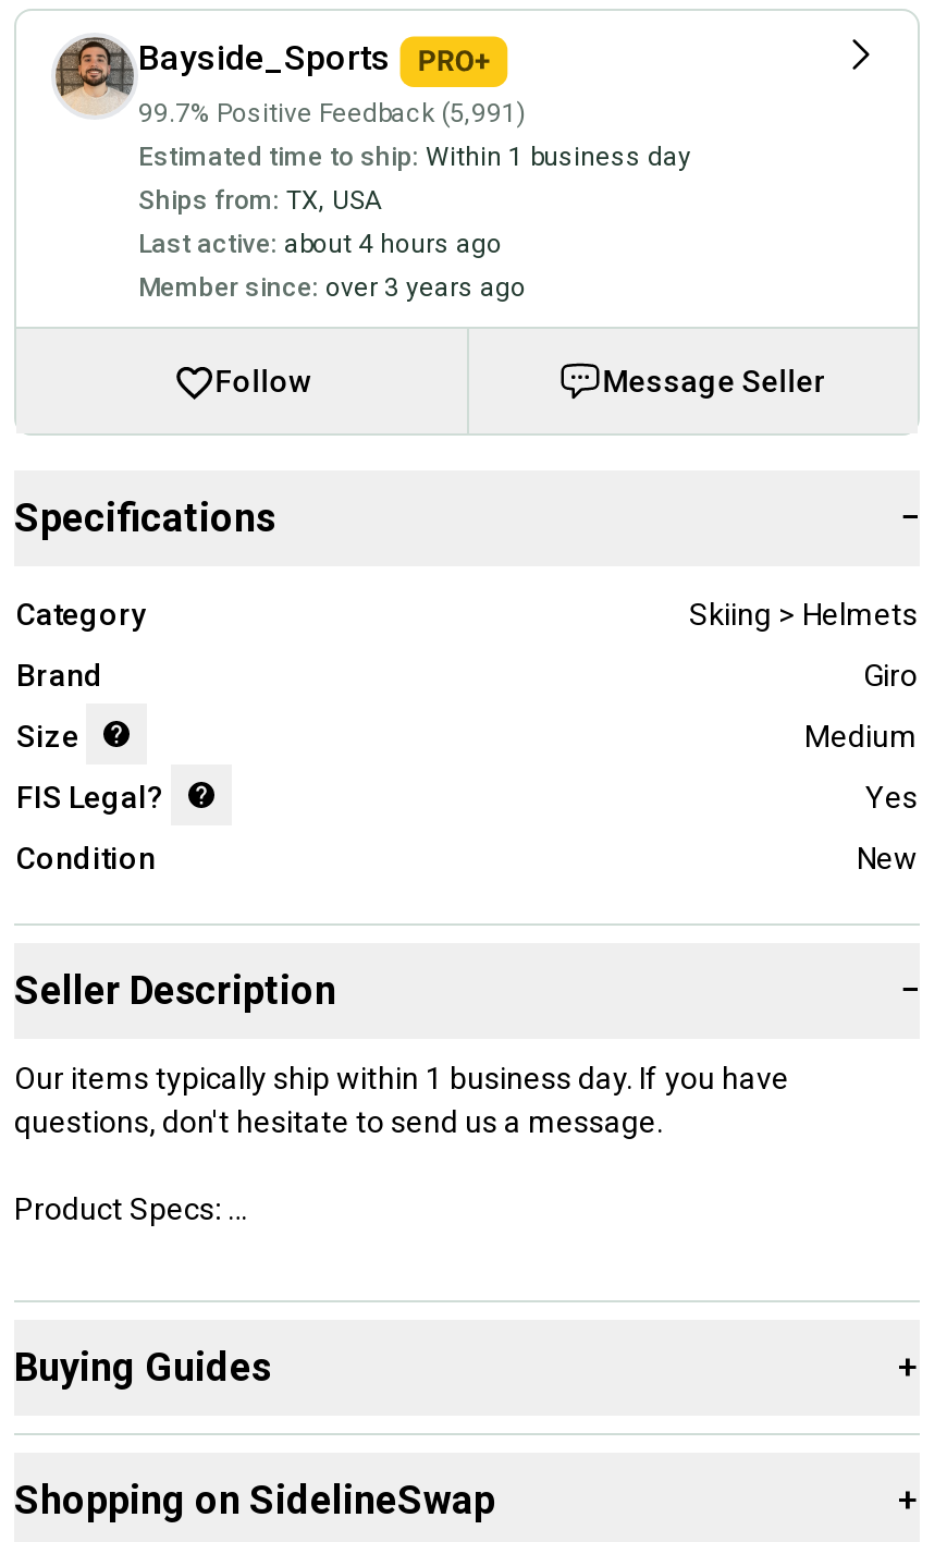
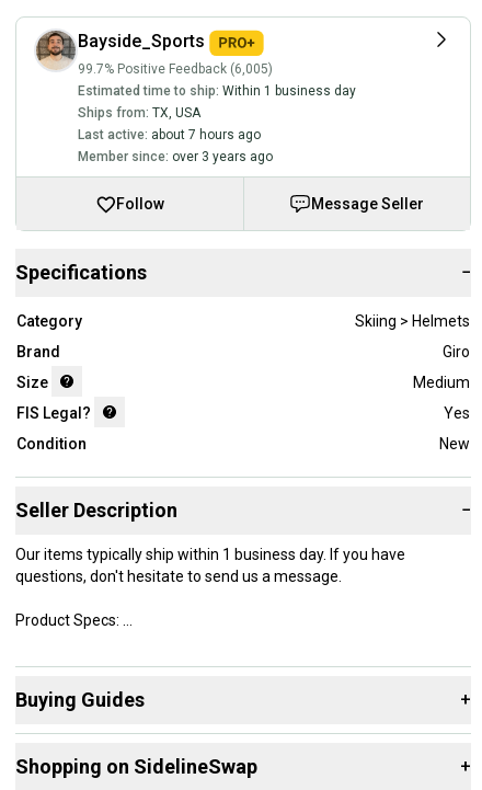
- 99.7% Positive Feedback (5,991)
+ 99.7% Positive Feedback (6,005)

- Last active: about 4 hours ago
+ Last active: about 7 hours ago
